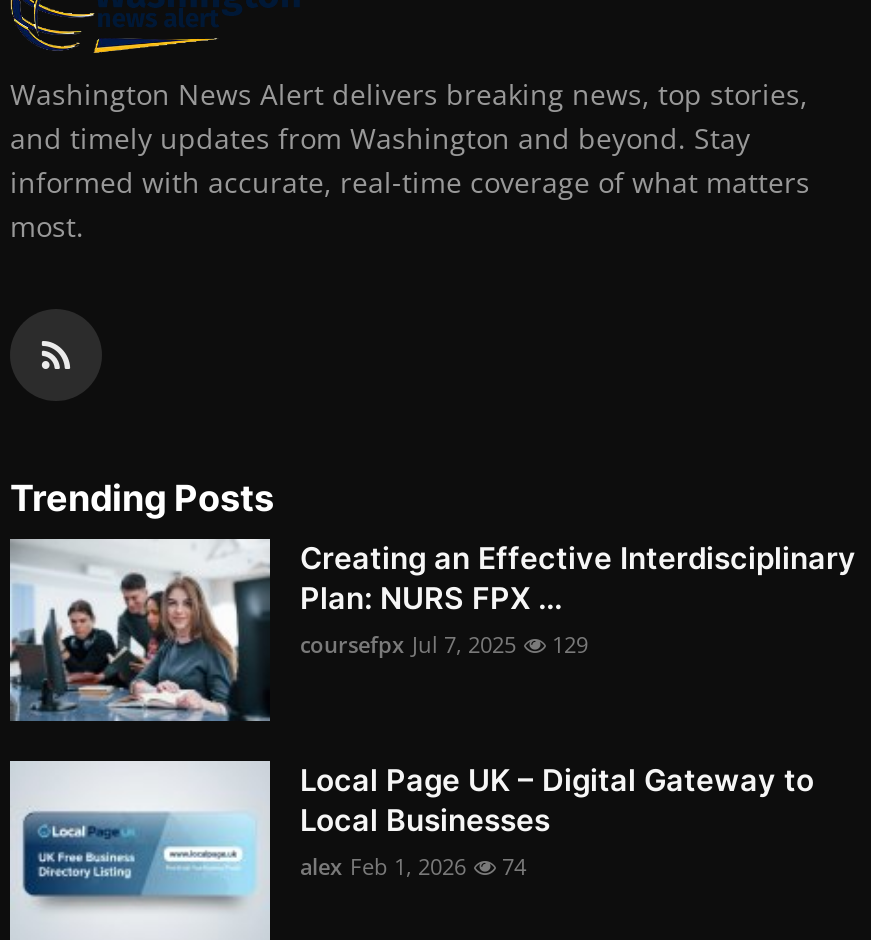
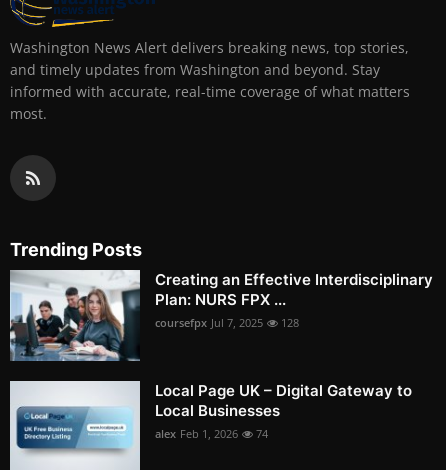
- coursefpx Jul 7, 2025 129
+ coursefpx Jul 7, 2025 128
